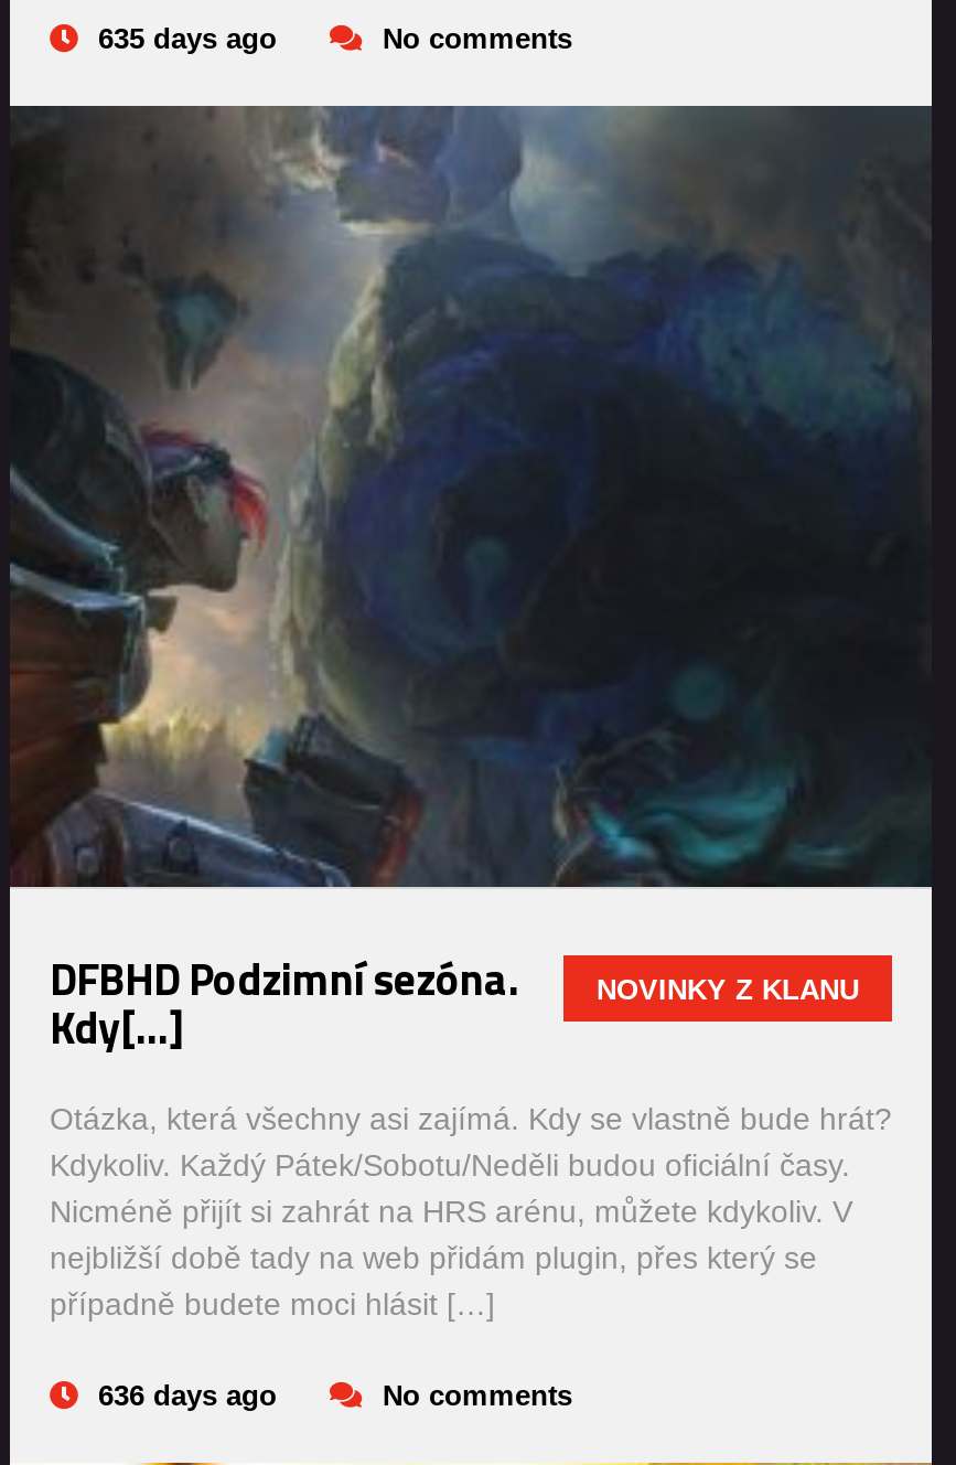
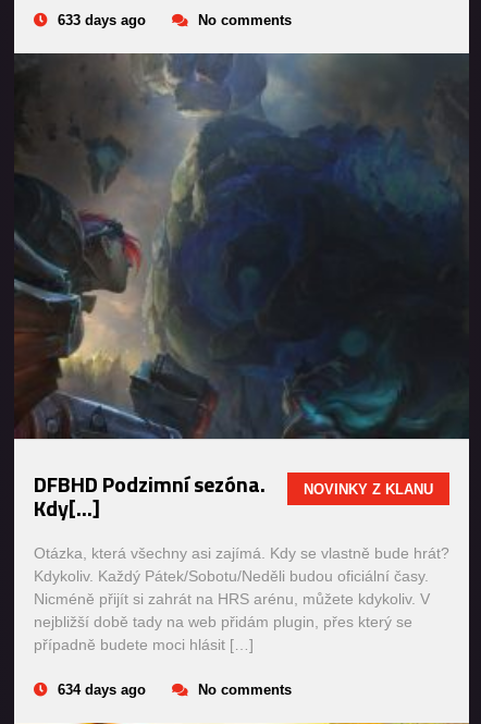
- 635 days ago
+ 633 days ago

- 636 days ago
+ 634 days ago
